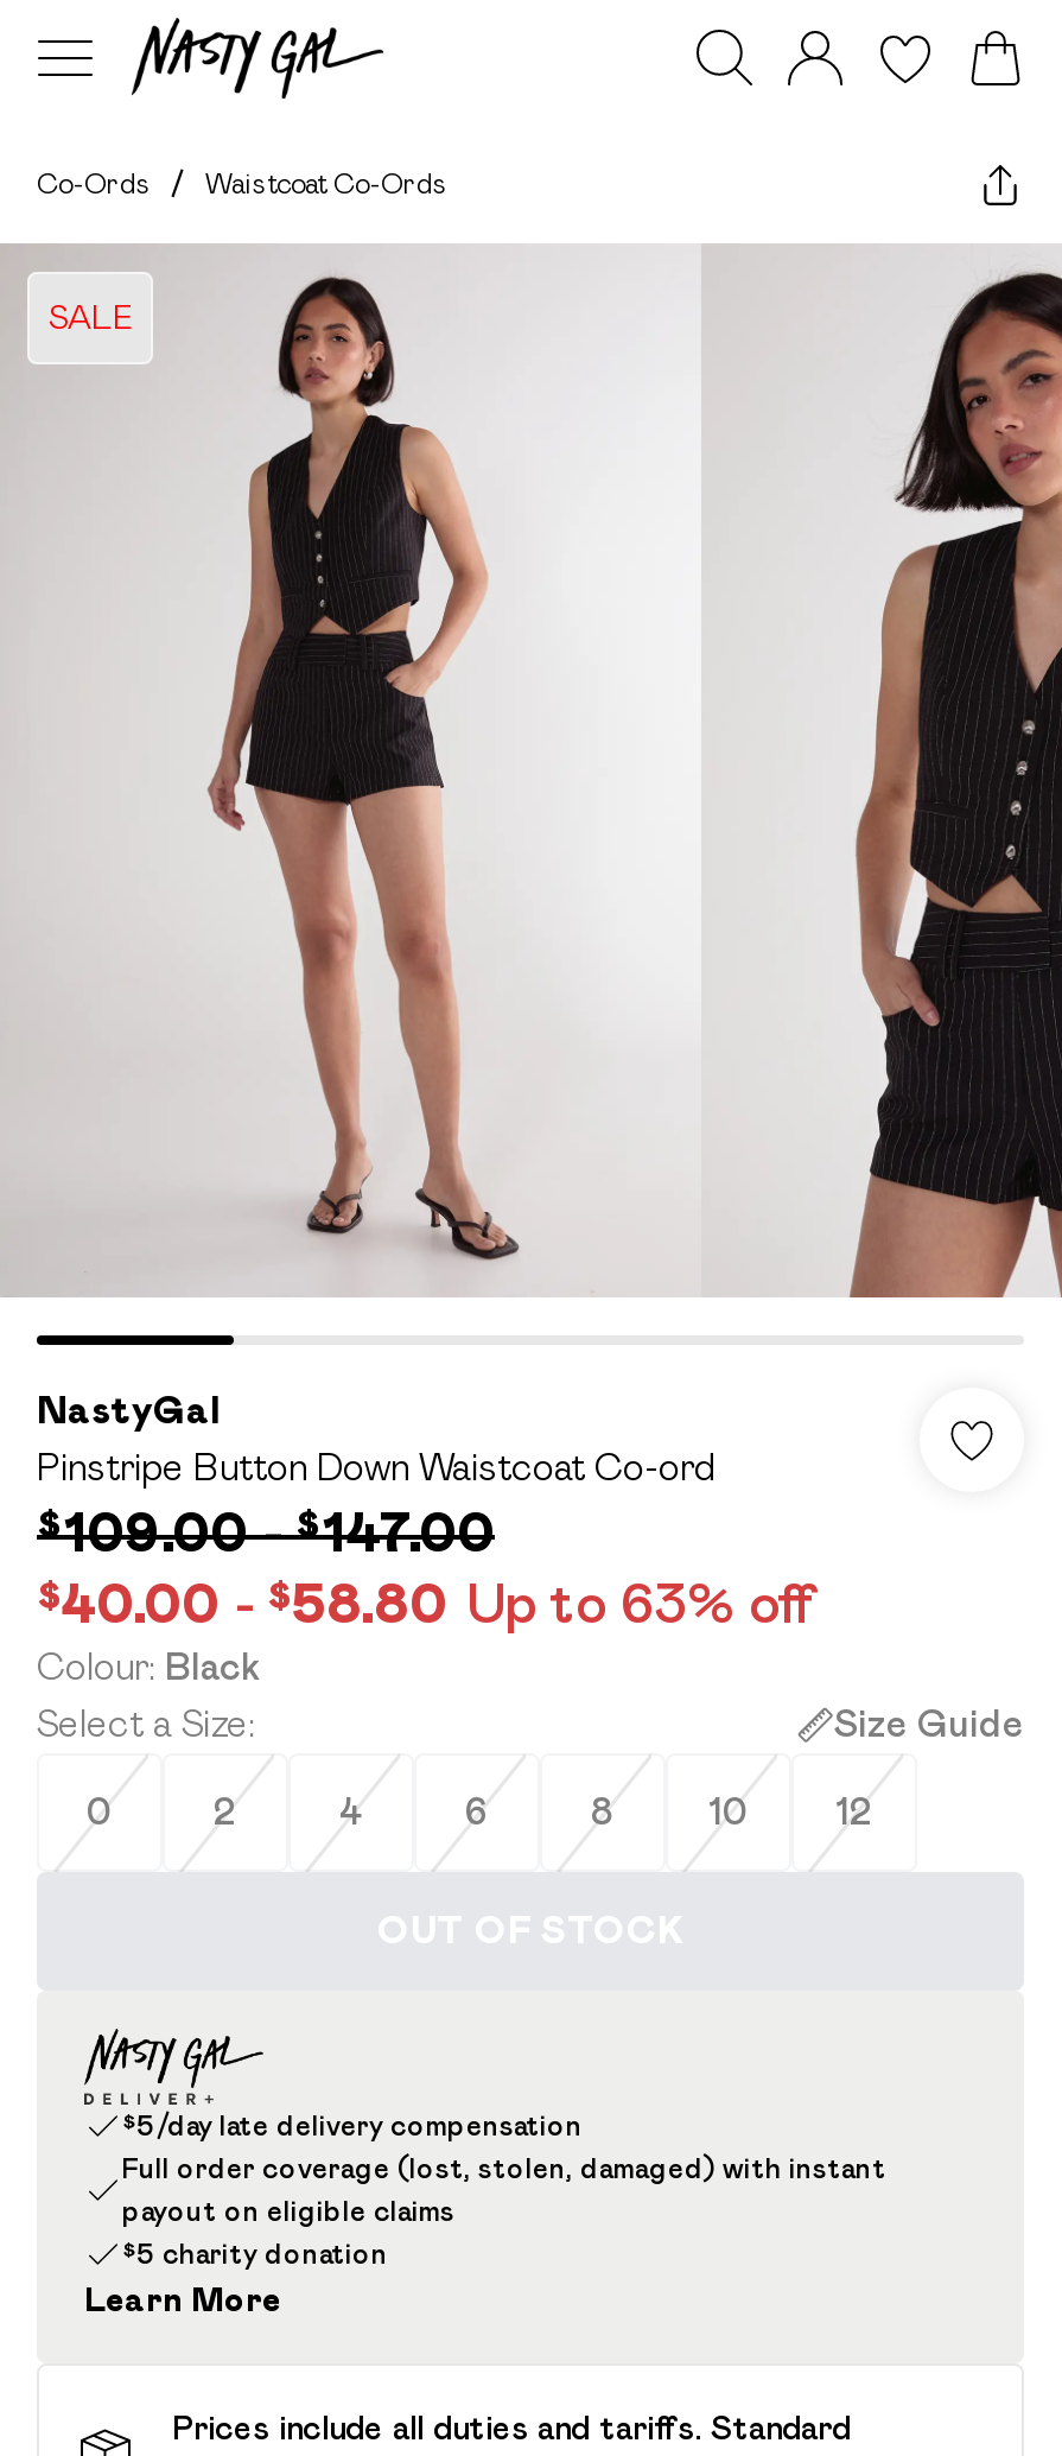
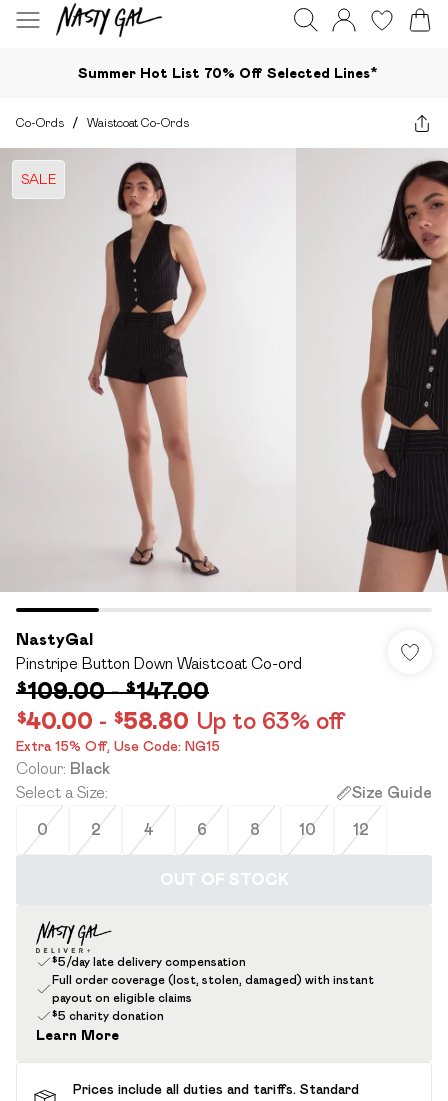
+ Summer Hot List 70% Off Selected Lines*

+ Extra 15% Off, Use Code: NG15
